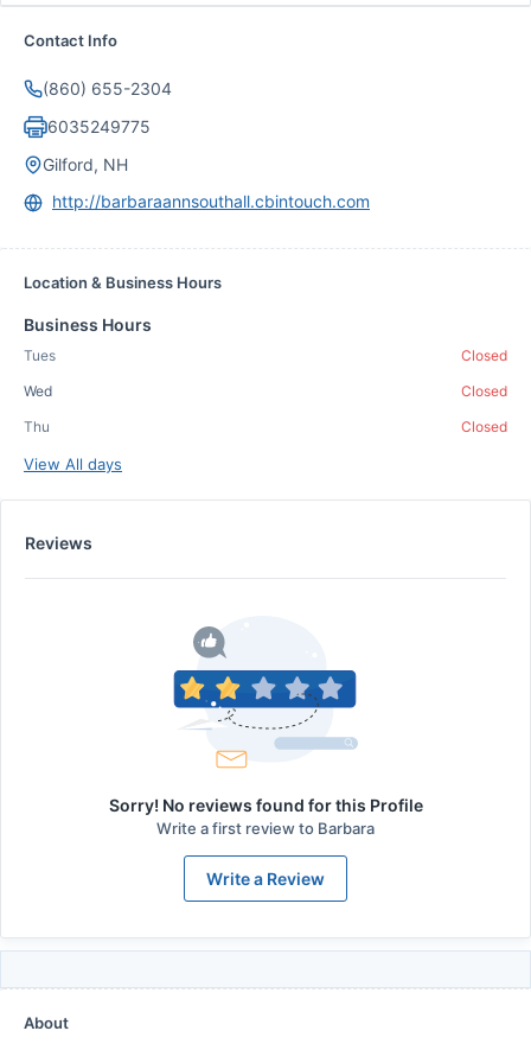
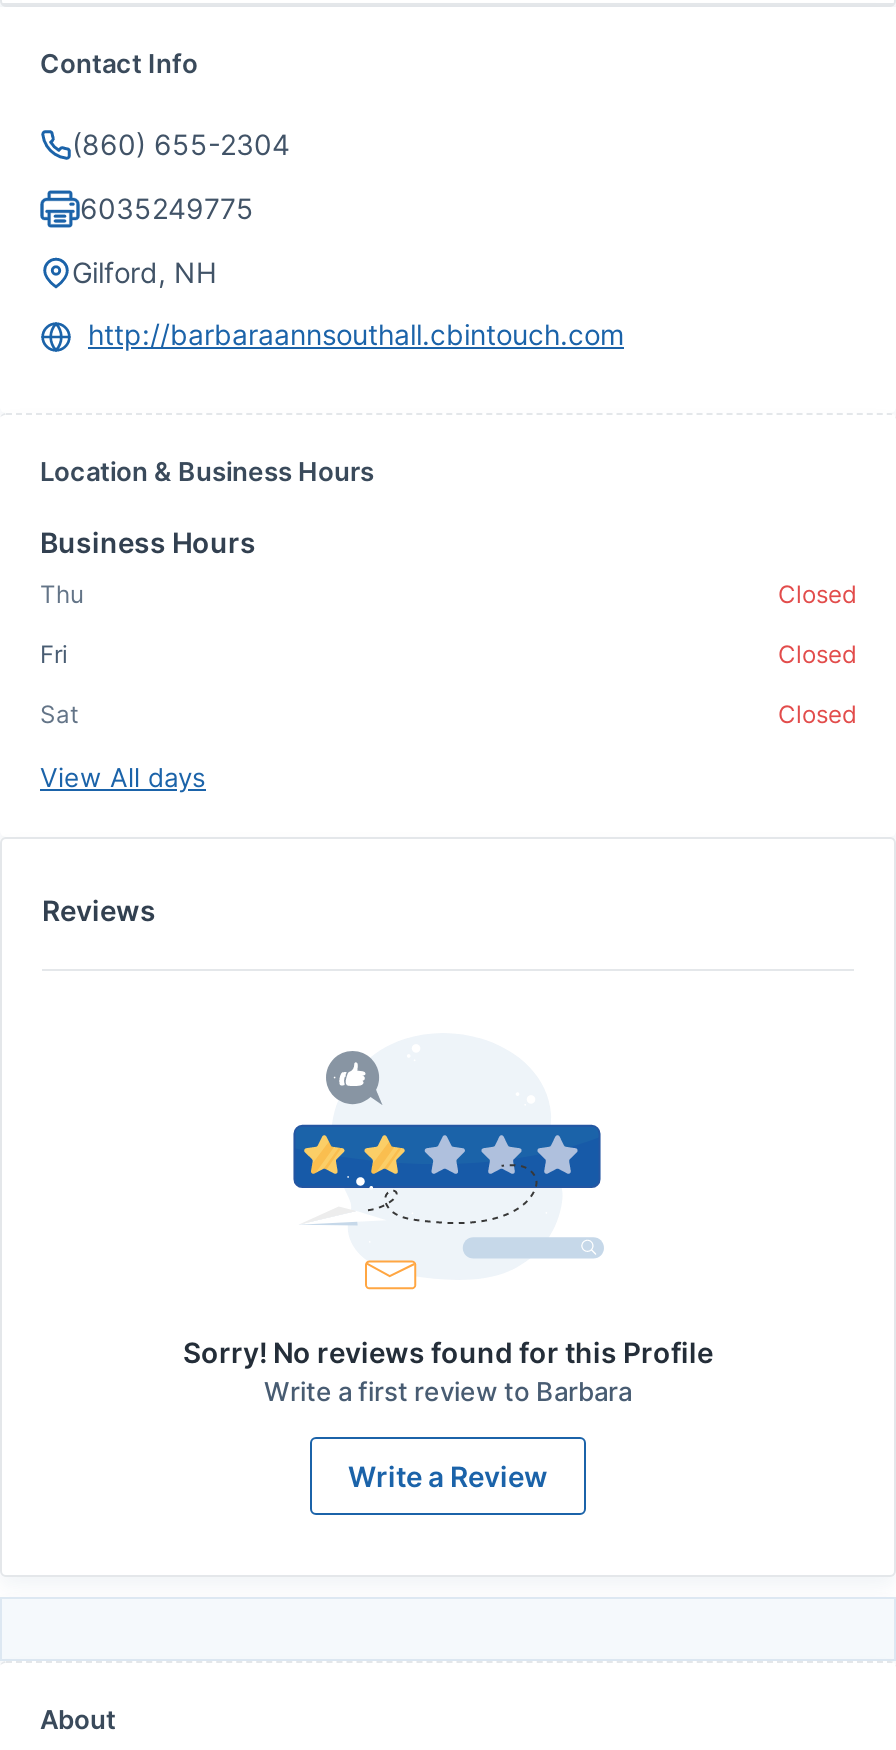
- Tues

- Wed
+ Fri

moved up: Thu

+ Sat
